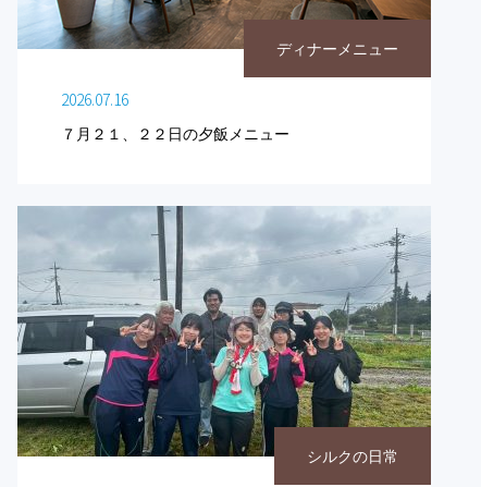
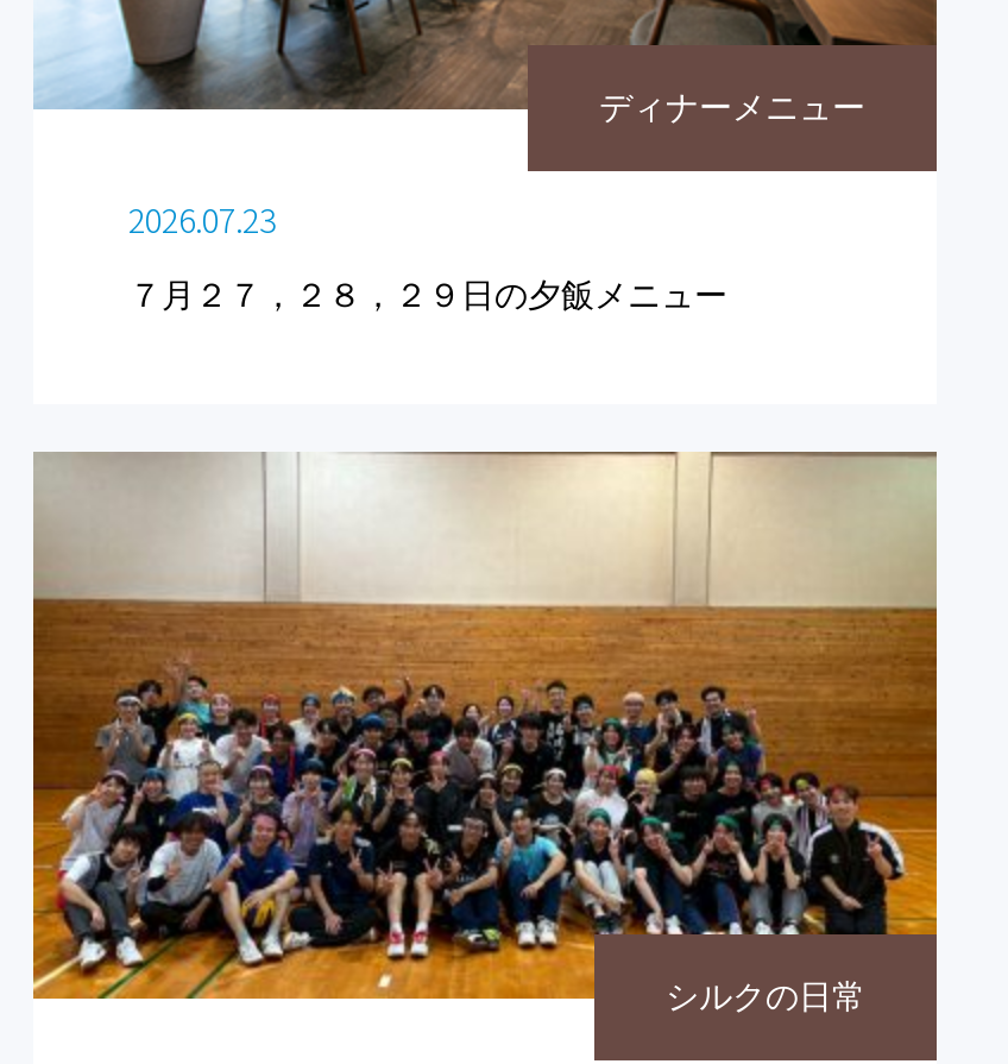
- 2026.07.16
+ 2026.07.23

- ７月２１、２２日の夕飯メニュー
+ ７月２７，２８，２９日の夕飯メニュー

- [image]
+ [image]
